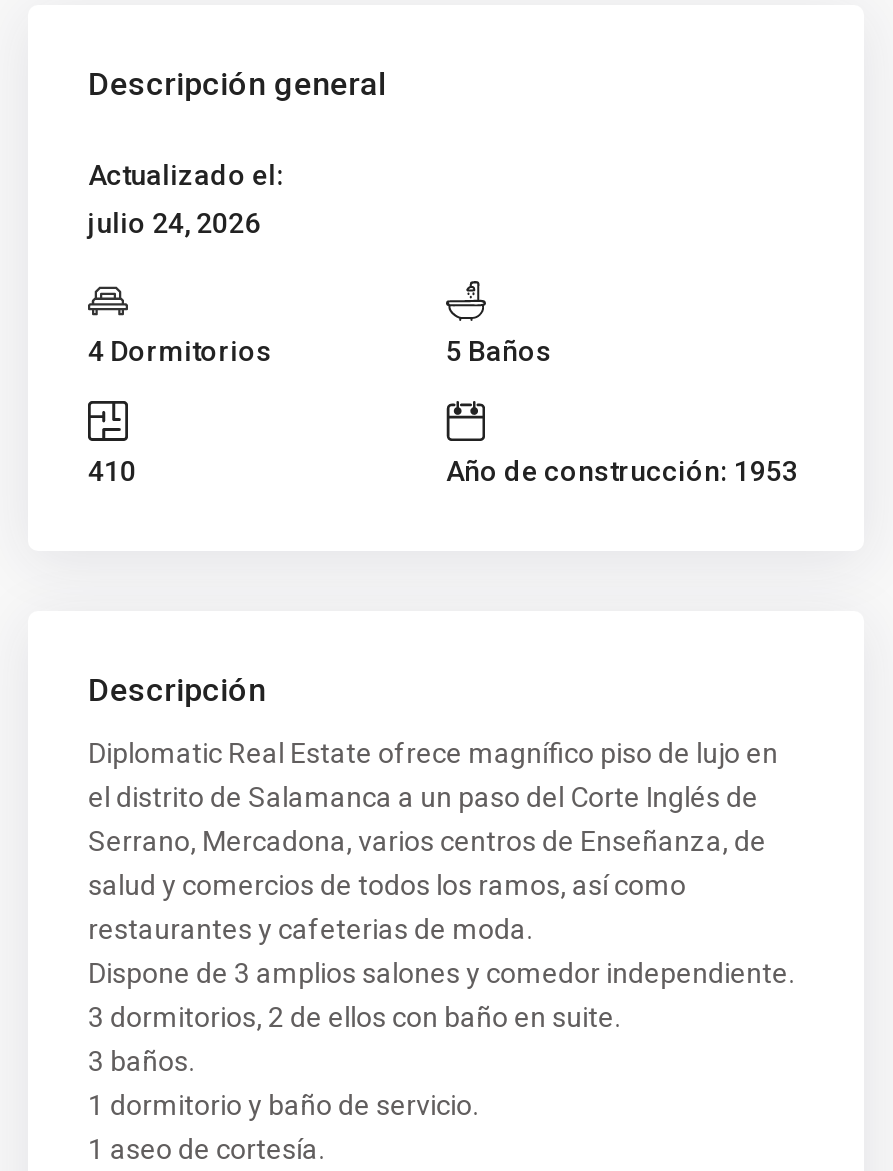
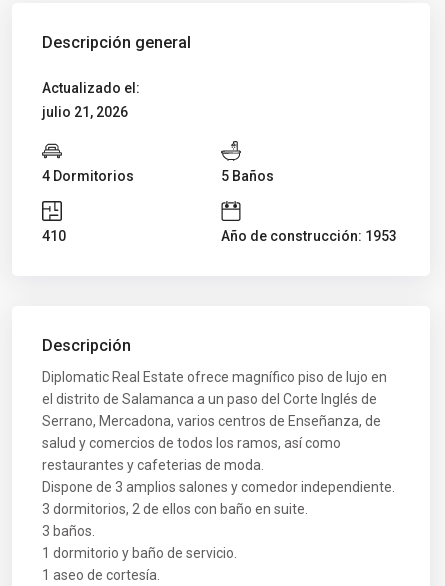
- julio 24, 2026
+ julio 21, 2026
